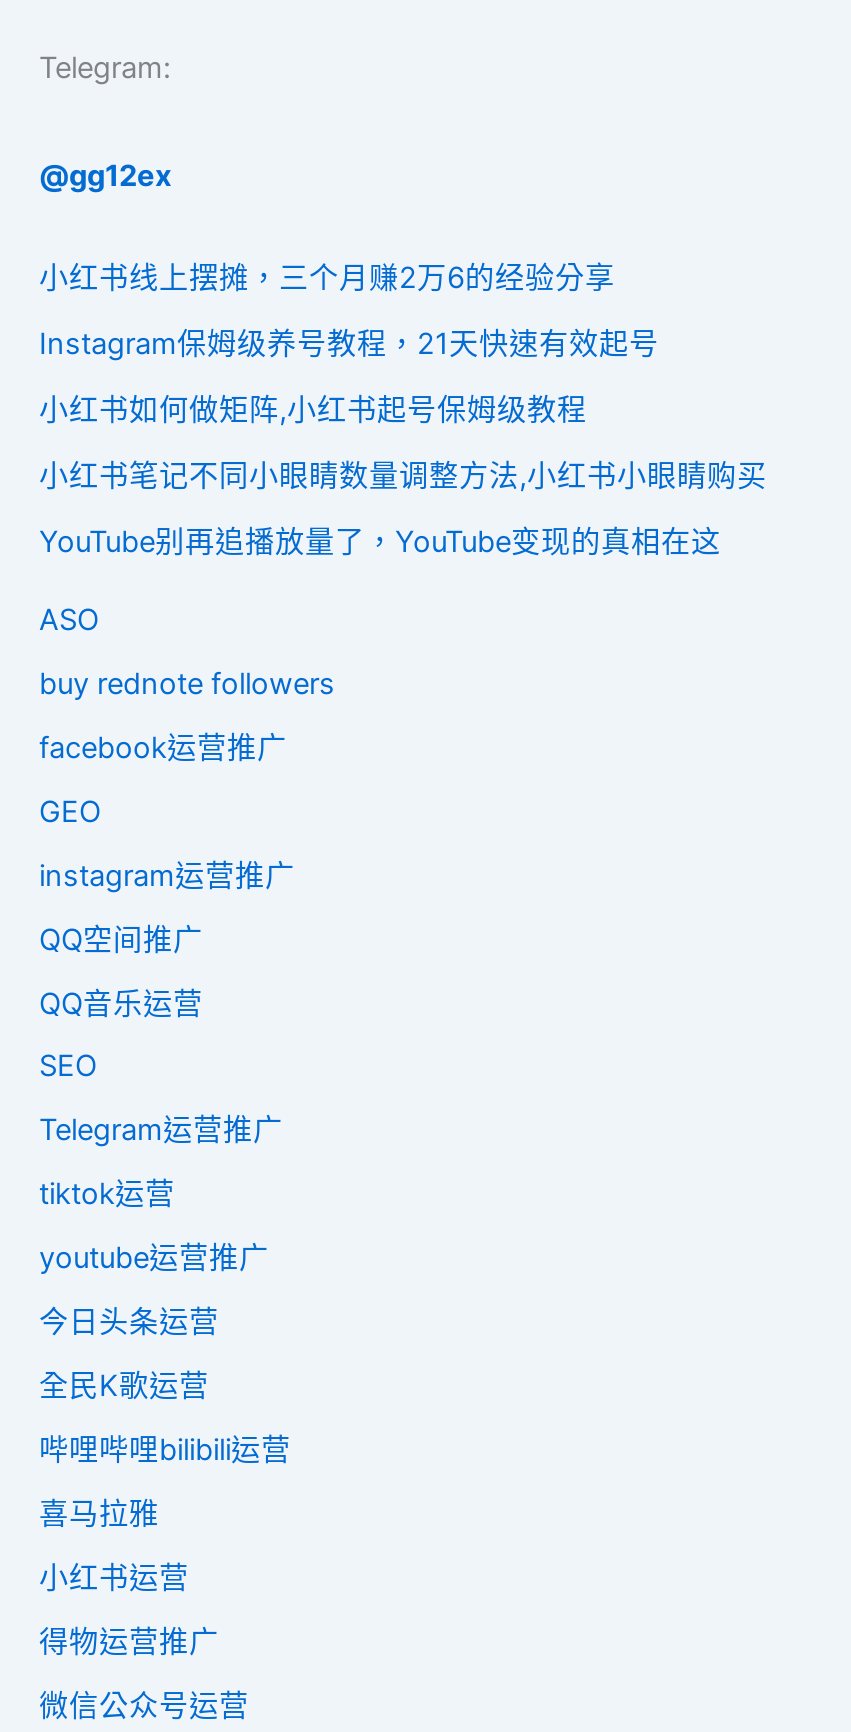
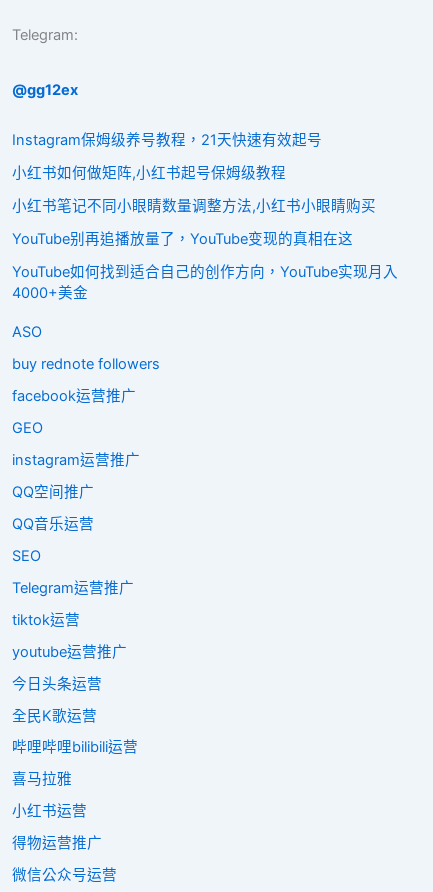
- 小红书线上摆摊，三个月赚2万6的经验分享

moved up: Instagram保姆级养号教程，21天快速有效起号 | 小红书如何做矩阵,小红书起号保姆级教程 | 小红书笔记不同小眼睛数量调整方法,小红书小眼睛购买 | YouTube别再追播放量了，YouTube变现的真相在这

+ YouTube如何找到适合自己的创作方向，YouTube实现月入
+ 4000+美金
